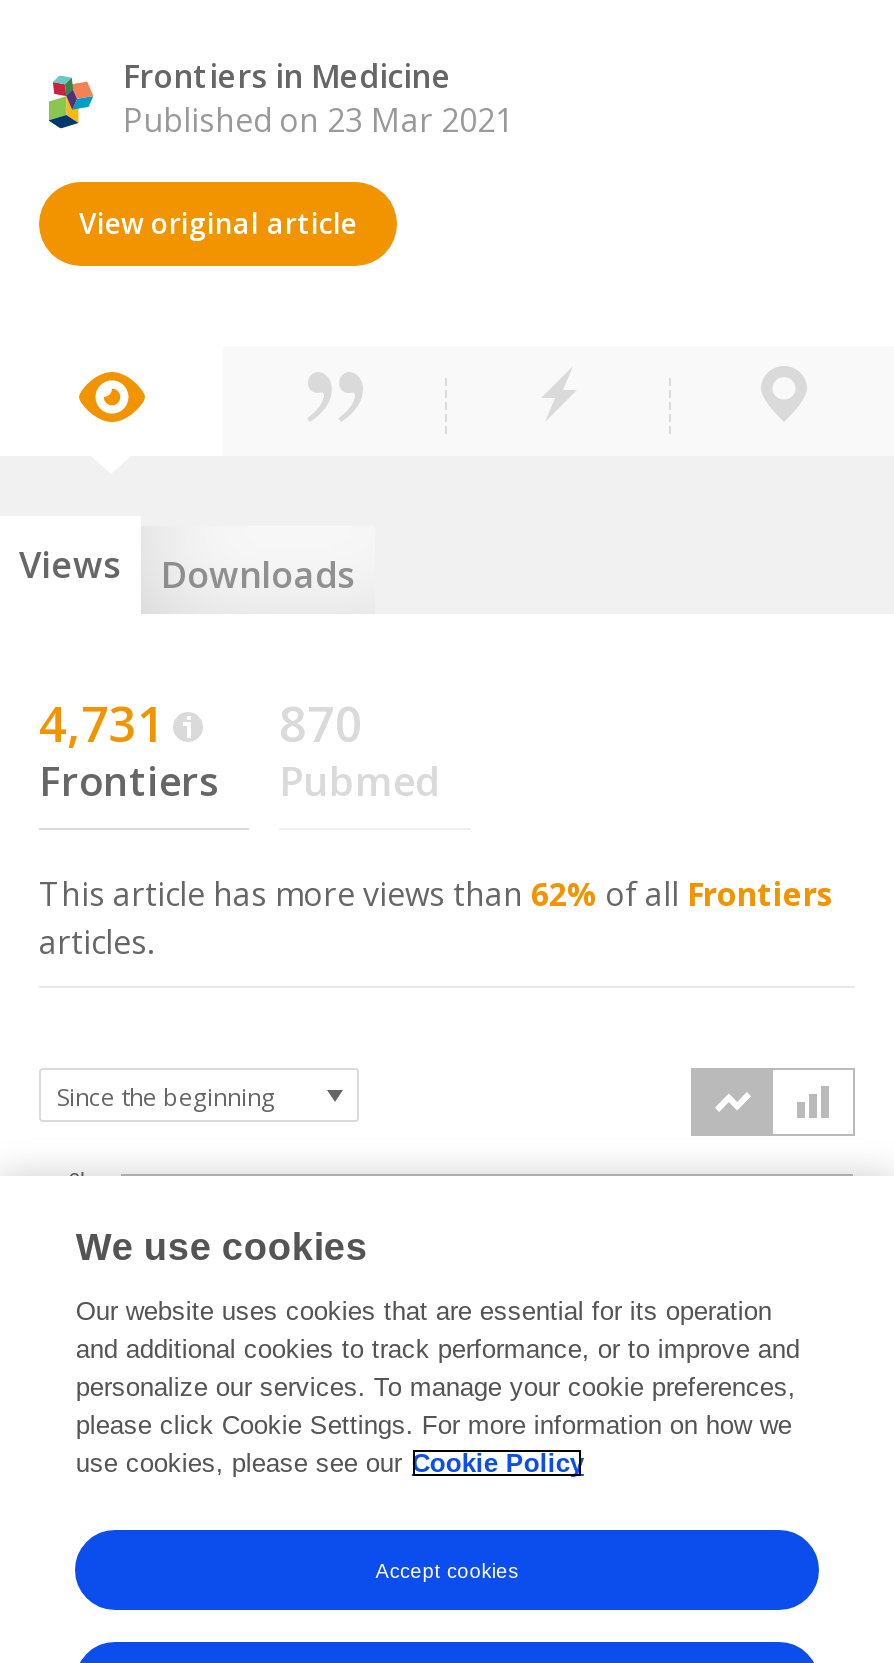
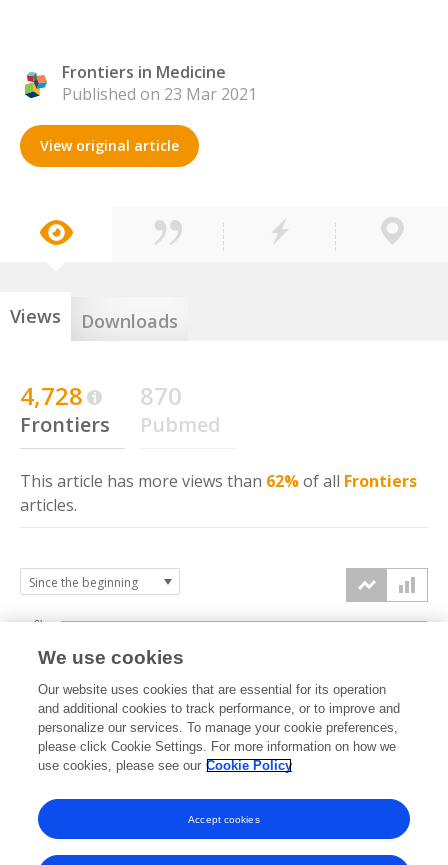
- 4,731
+ 4,728
